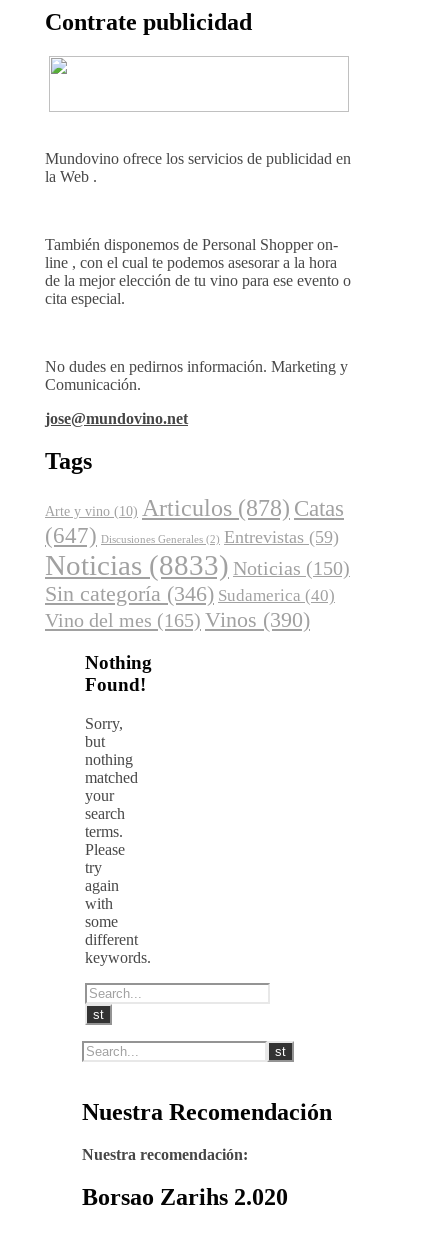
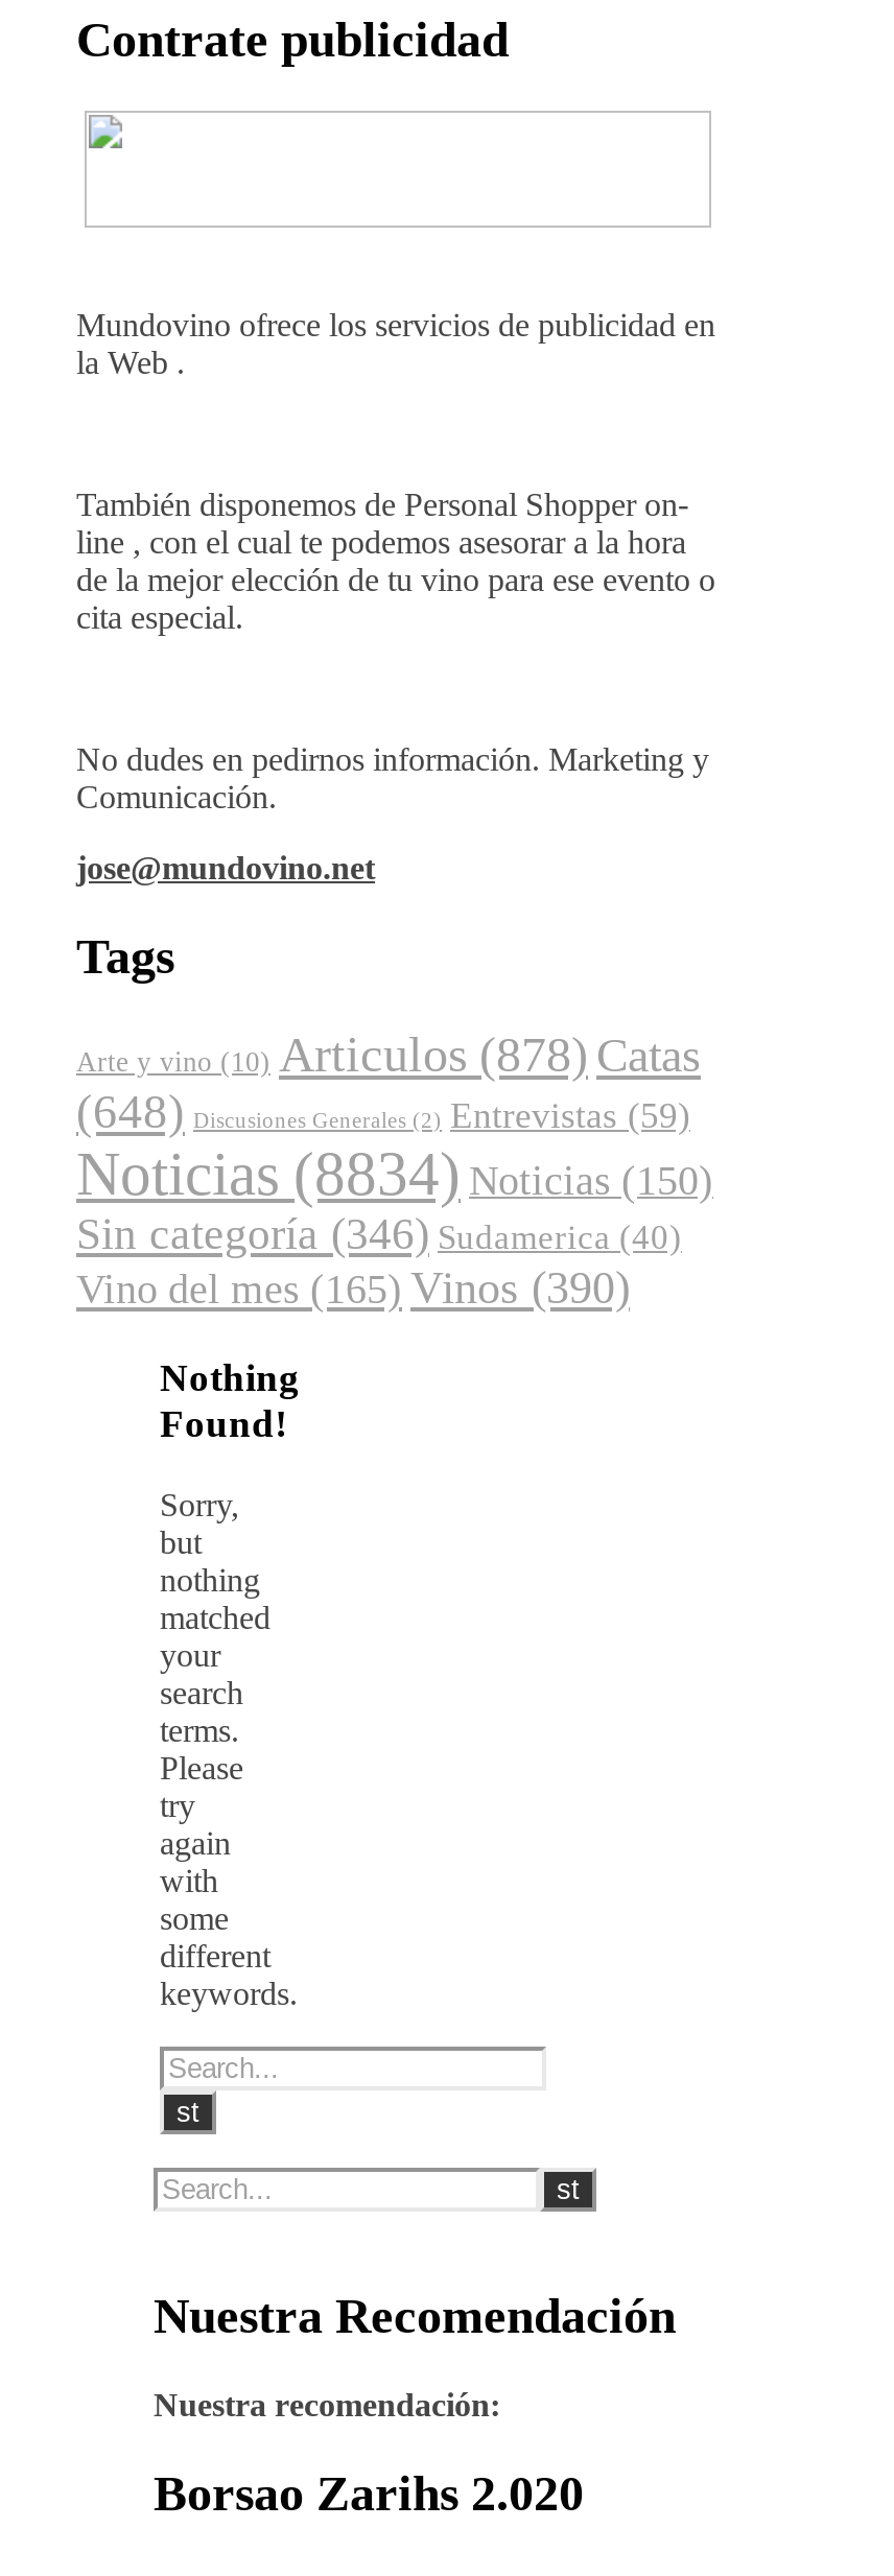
- (647) Discusiones Generales(2) Entrevistas (59)
+ (648) Discusiones Generales(2) Entrevistas (59)

- Noticias (8833) Noticias (150)
+ Noticias (8834) Noticias (150)
